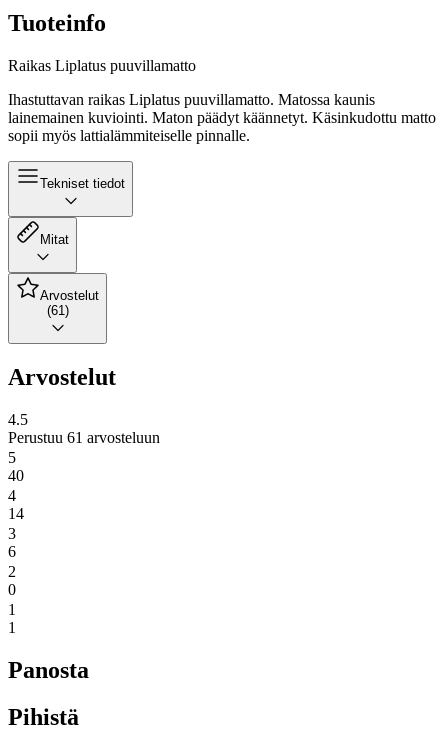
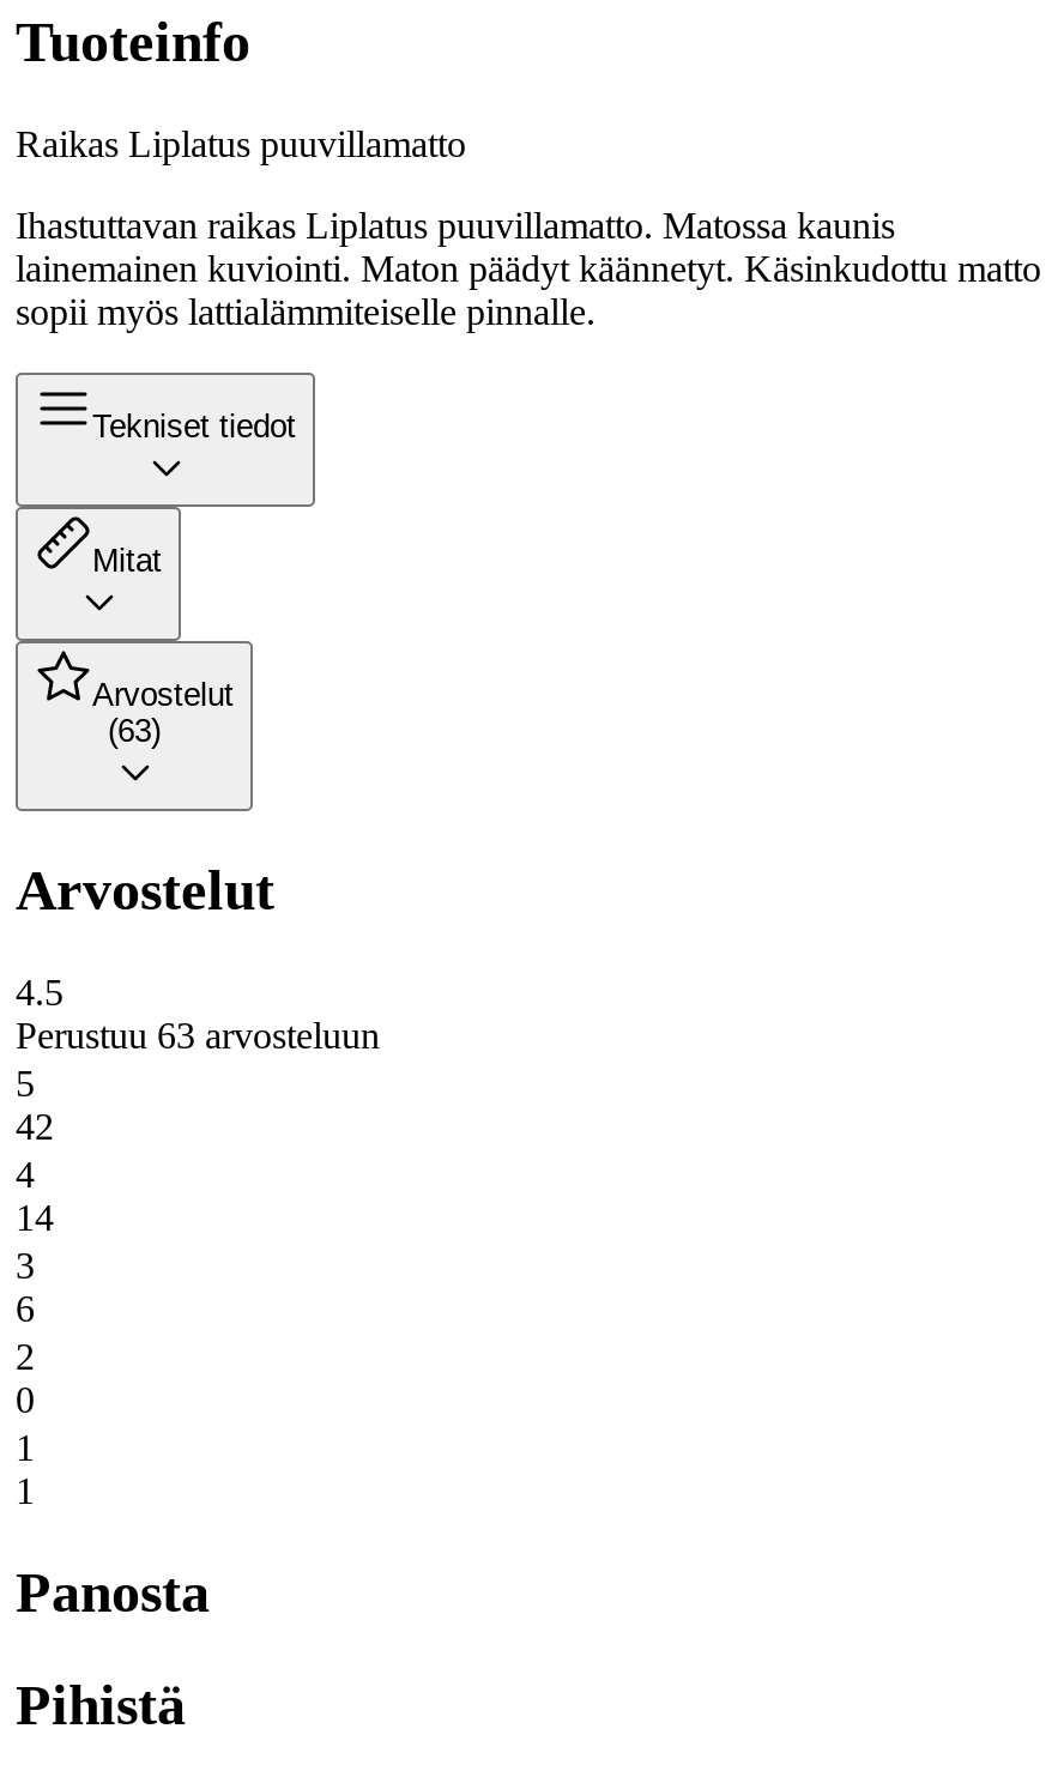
- (61)
+ (63)

- Perustuu 61 arvosteluun
+ Perustuu 63 arvosteluun

- 40
+ 42
